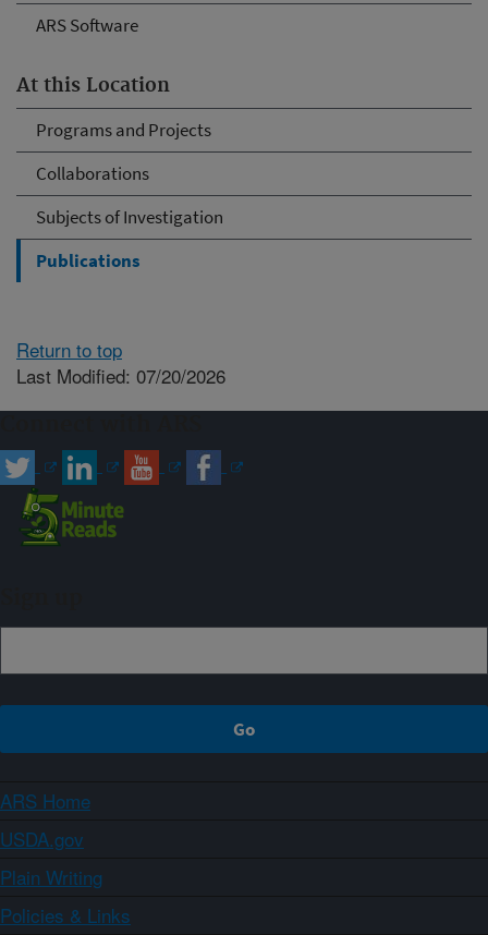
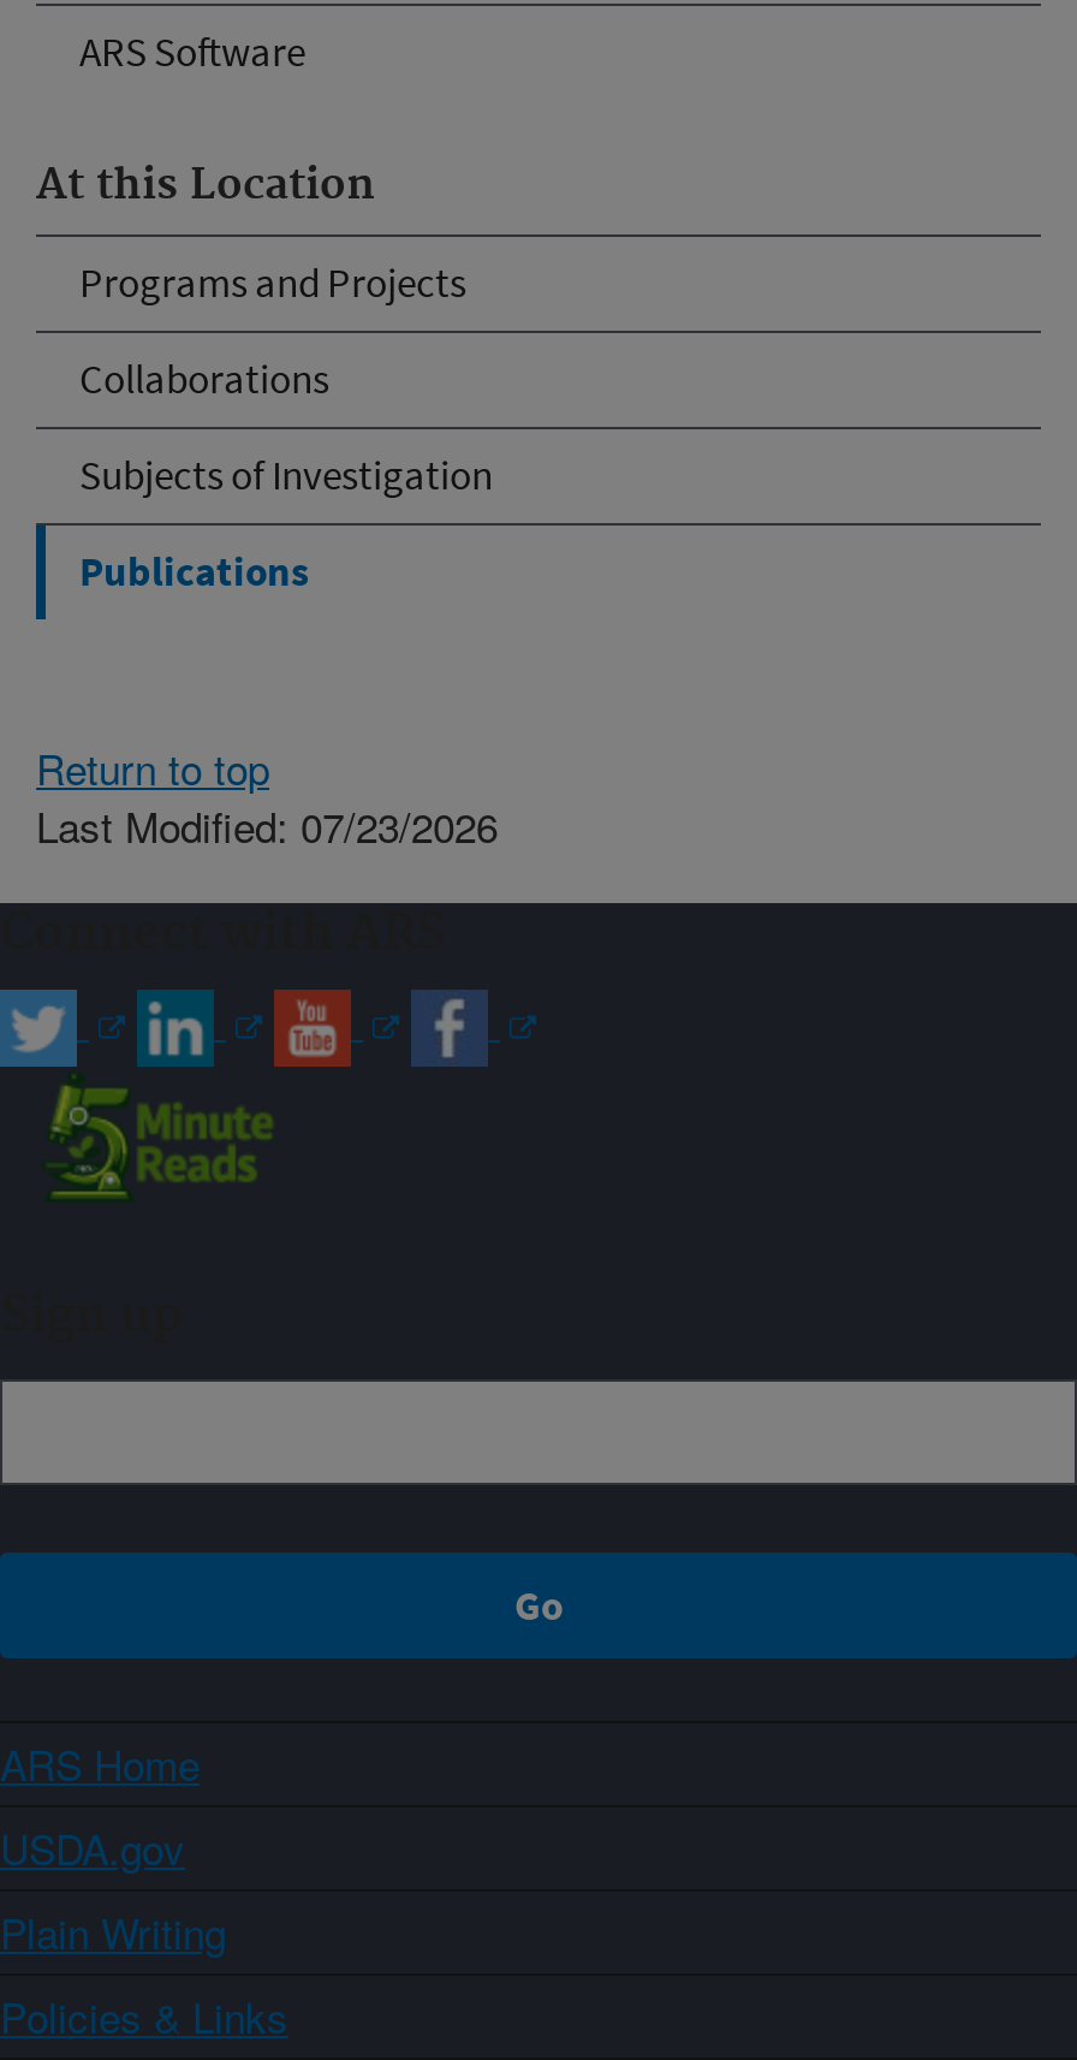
- Last Modified: 07/20/2026
+ Last Modified: 07/23/2026
